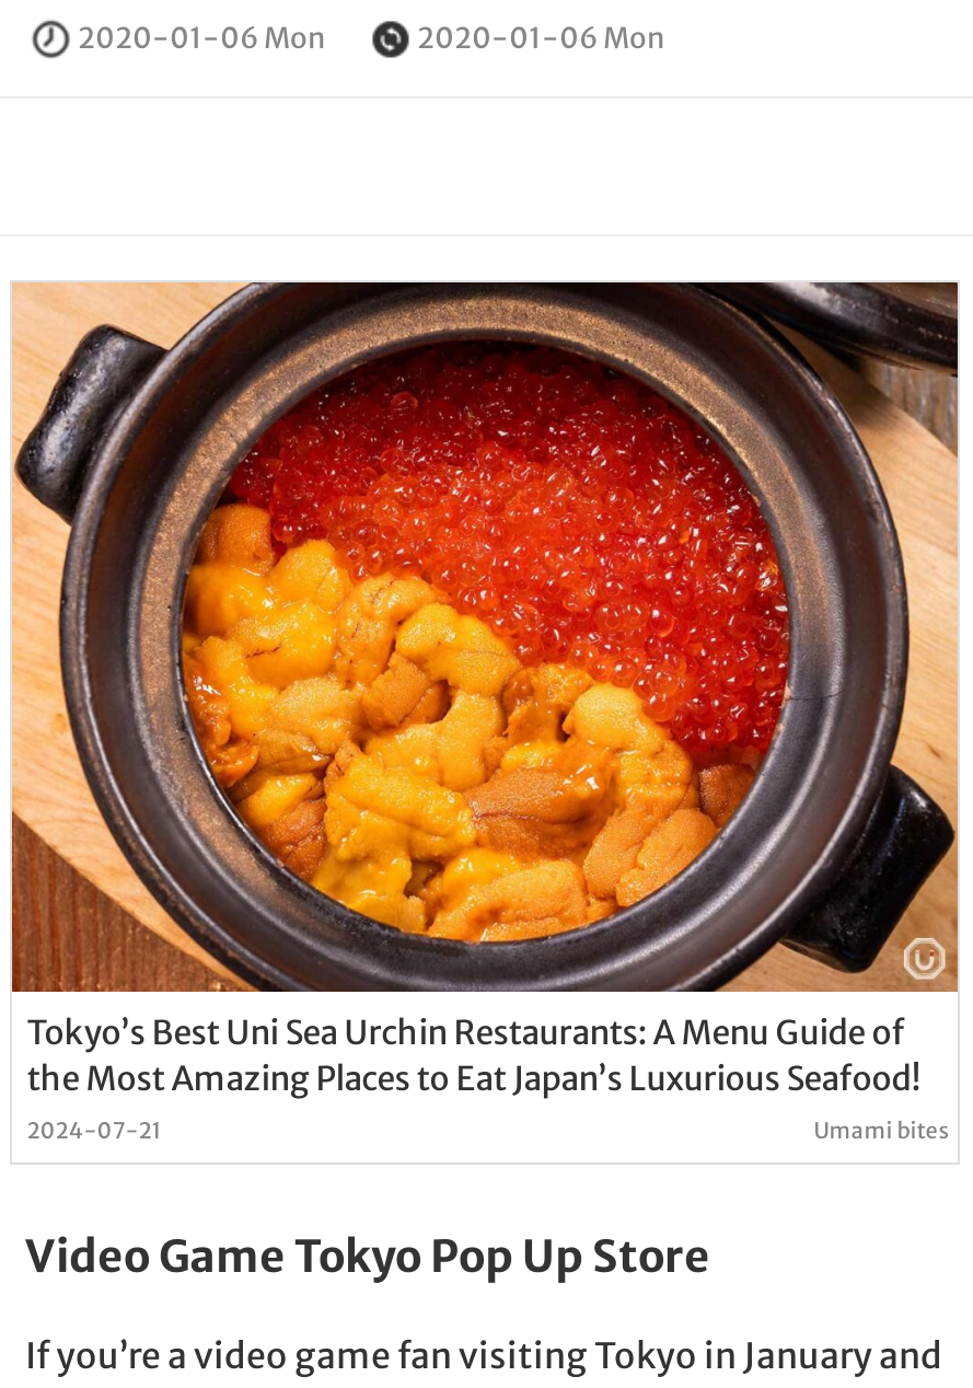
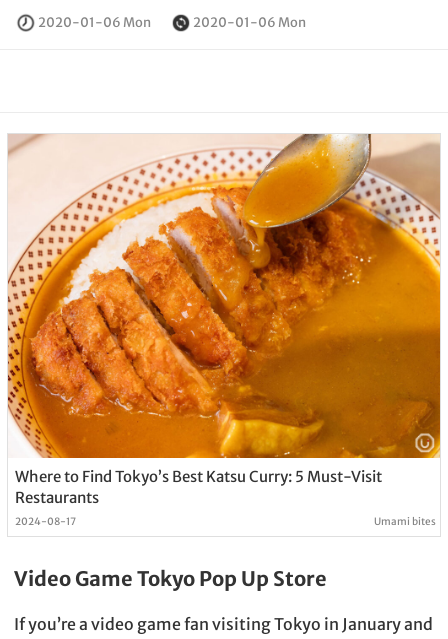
- [image]
- Tokyo’s Best Uni Sea Urchin Restaurants: A Menu Guide of
- the Most Amazing Places to Eat Japan’s Luxurious Seafood!
- 2024-07-21
+ [image]
+ Where to Find Tokyo’s Best Katsu Curry: 5 Must-Visit
+ Restaurants
+ 2024-08-17
